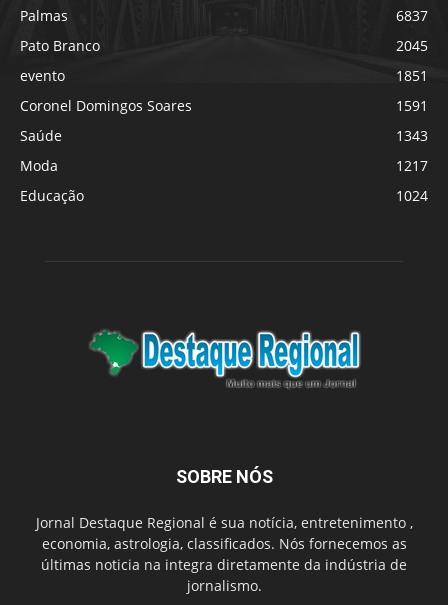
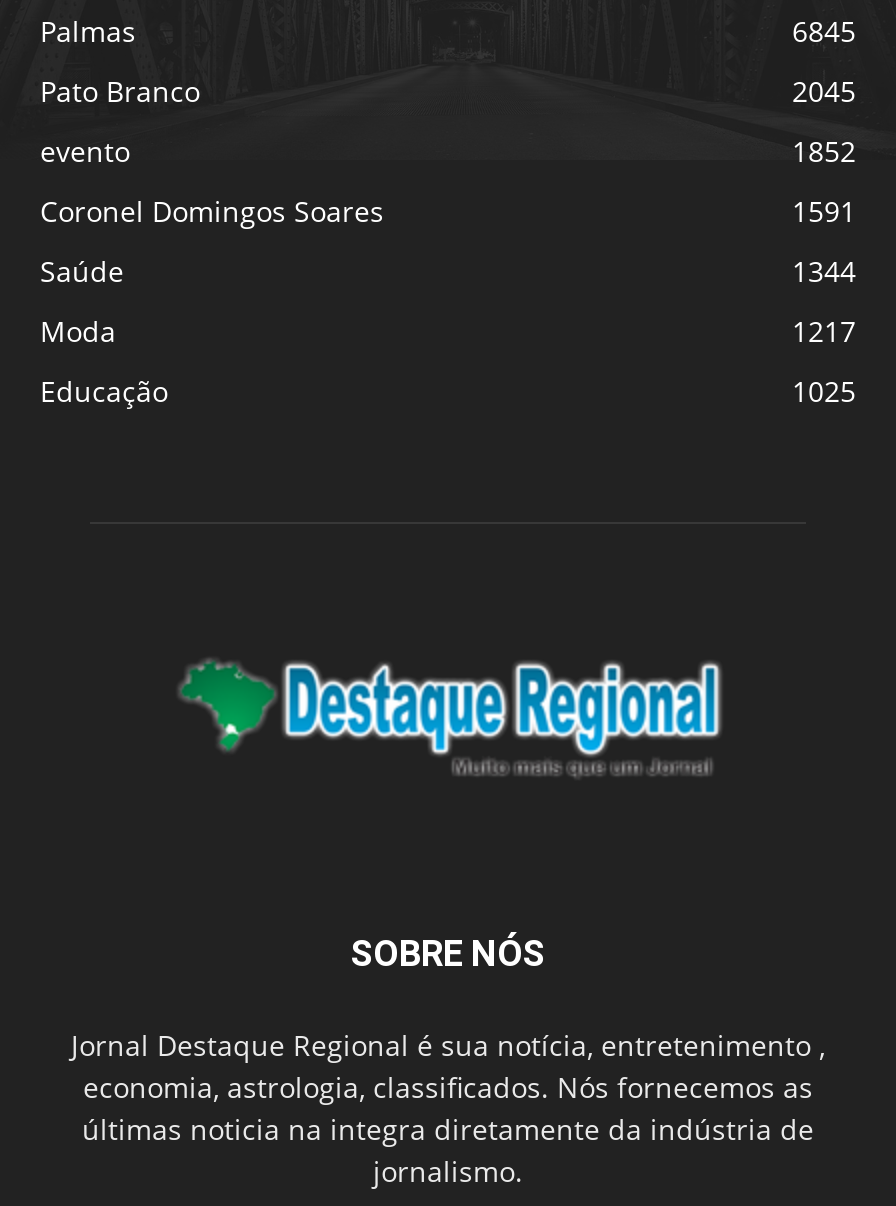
- 6837
+ 6845

- 1851
+ 1852

- 1343
+ 1344

- 1024
+ 1025
